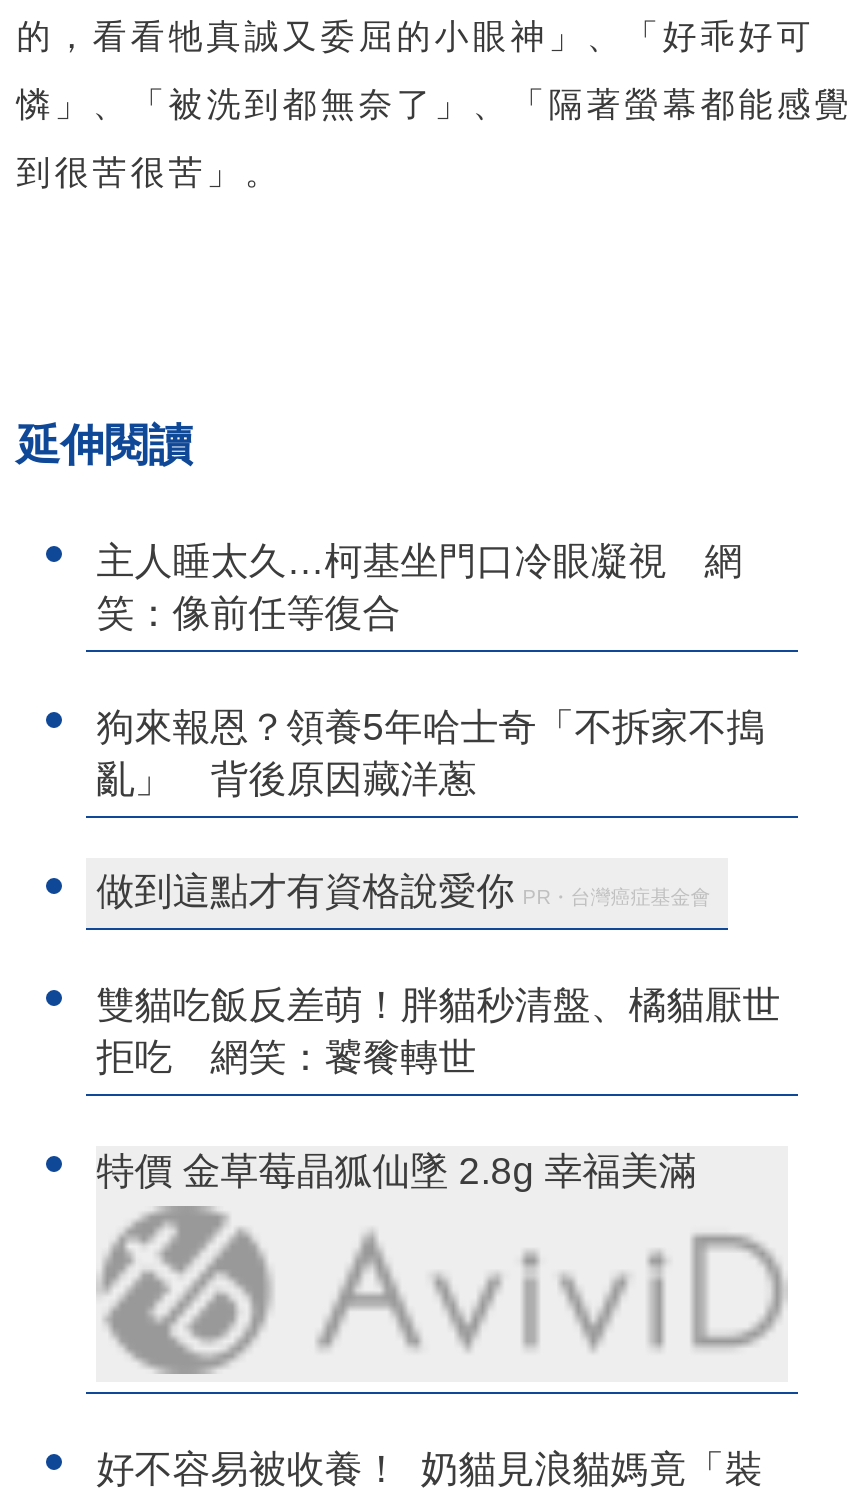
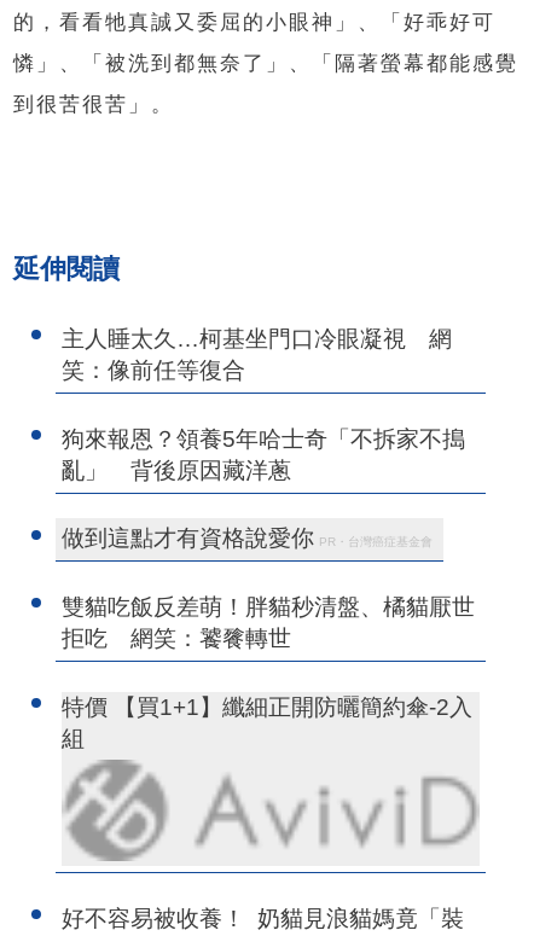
- 特價 金草莓晶狐仙墜 2.8g 幸福美滿
+ 特價 【買1+1】纖細正開防曬簡約傘-2入
+ 組
